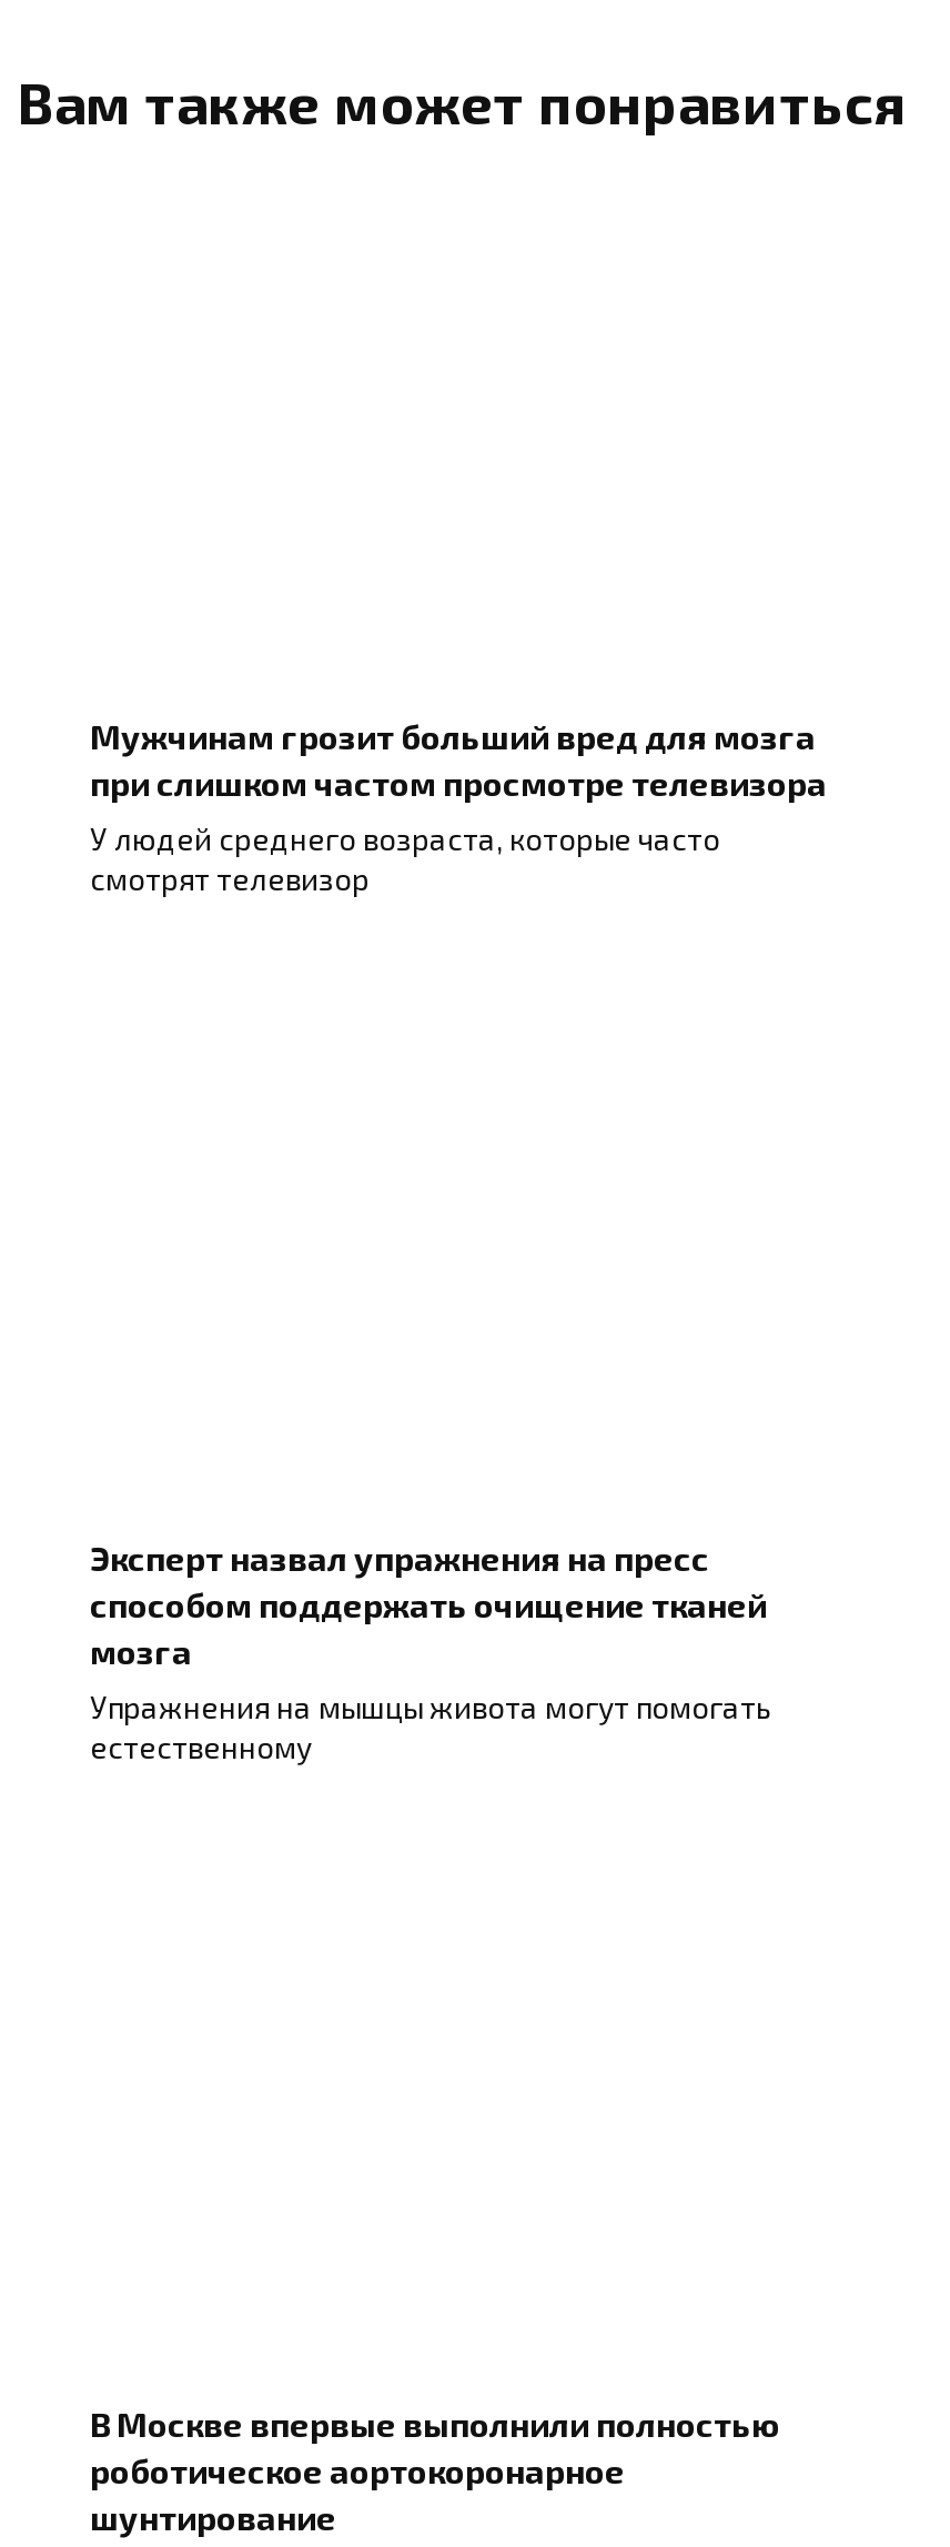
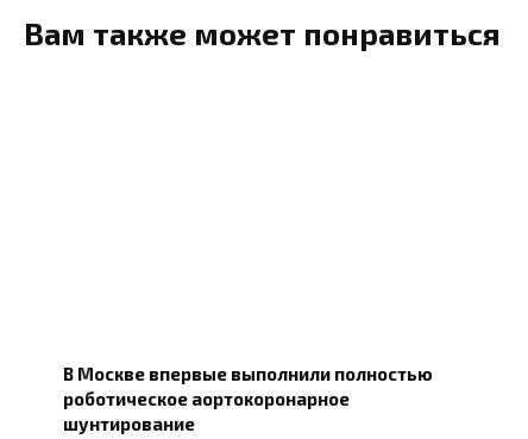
- Мужчинам грозит больший вред для мозга
- при слишком частом просмотре телевизора
- У людей среднего возраста, которые часто
- смотрят телевизор

- Эксперт назвал упражнения на пресс
- способом поддержать очищение тканей
- мозга
- Упражнения на мышцы живота могут помогать
- естественному
